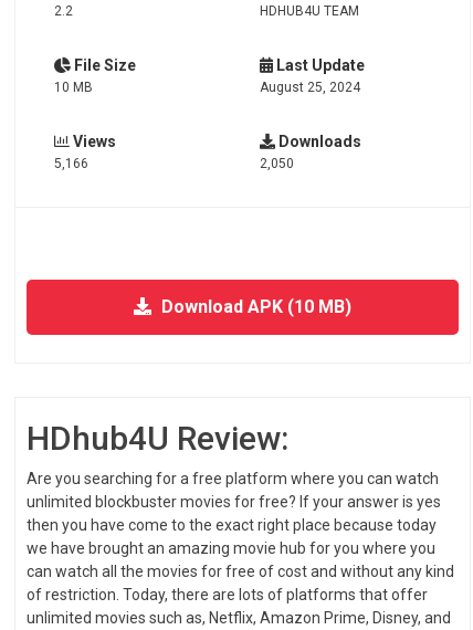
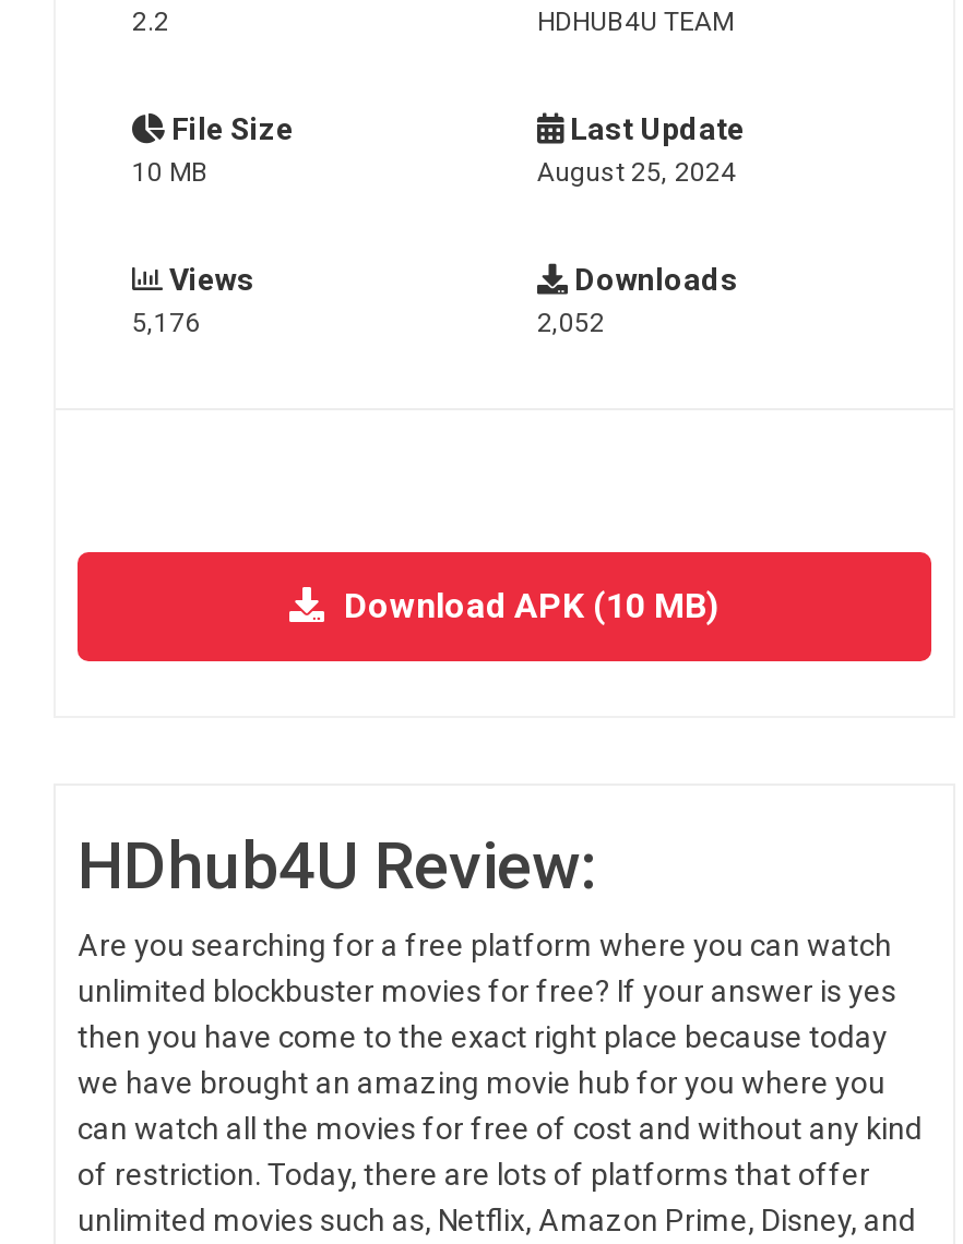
- 5,166
+ 5,176

- 2,050
+ 2,052
